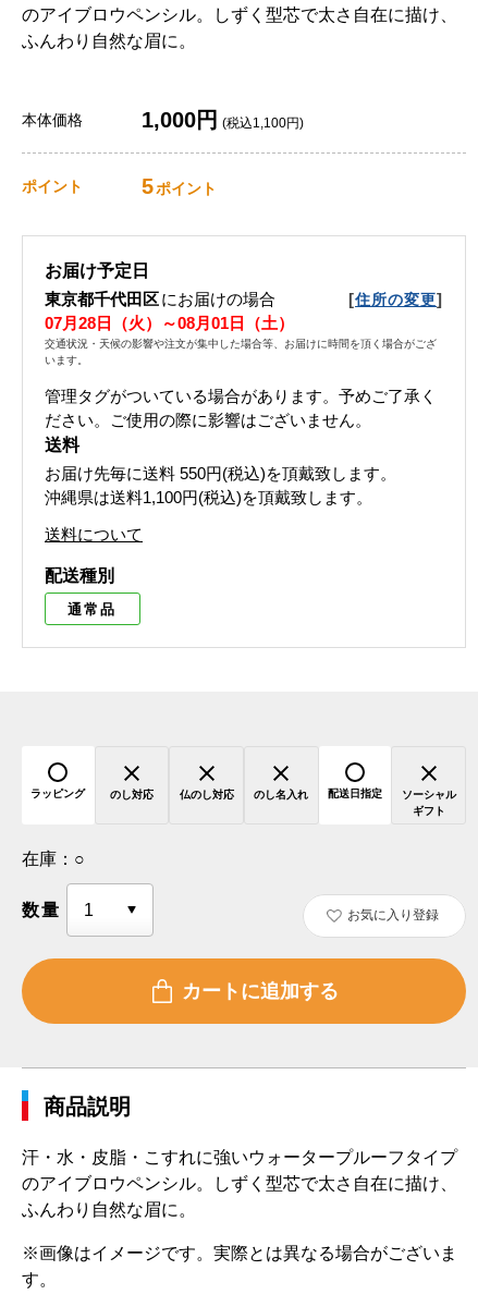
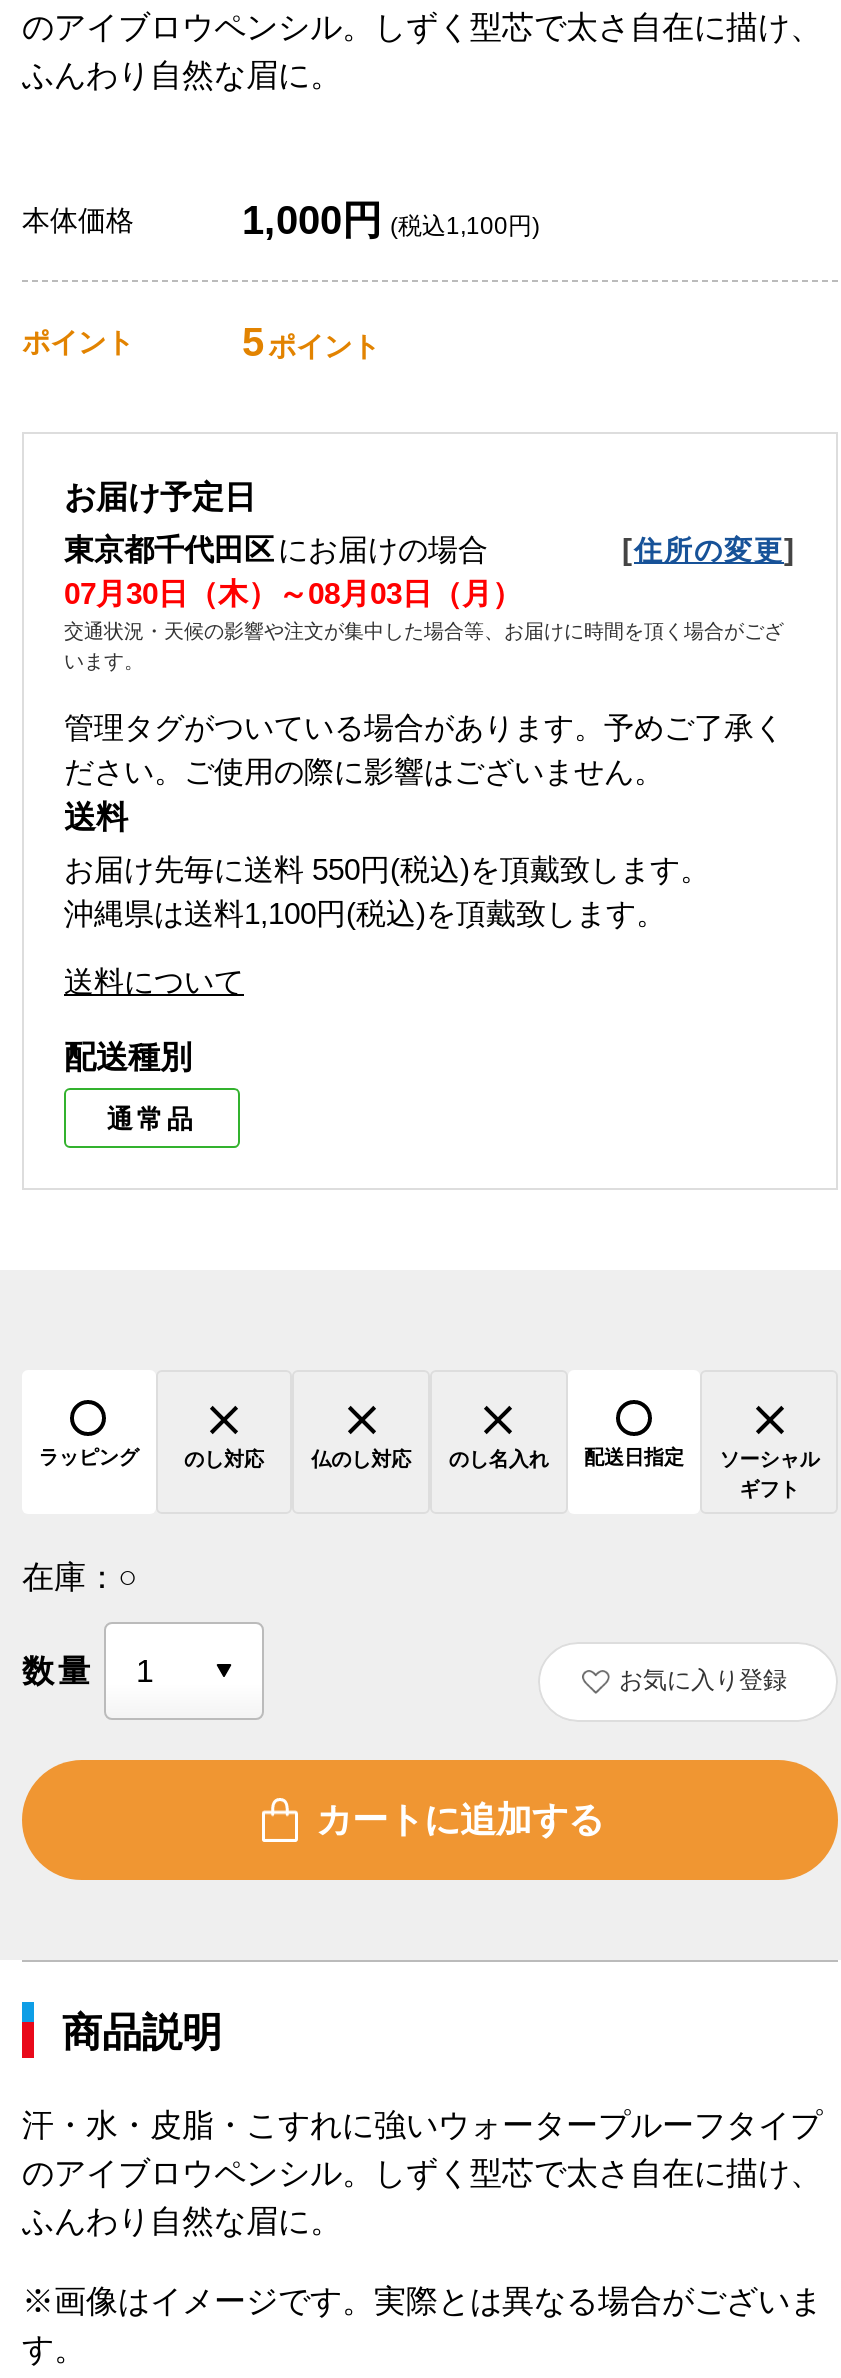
- 07月28日（火）～08月01日（土）
+ 07月30日（木）～08月03日（月）
